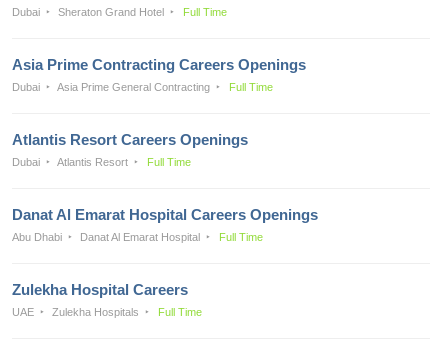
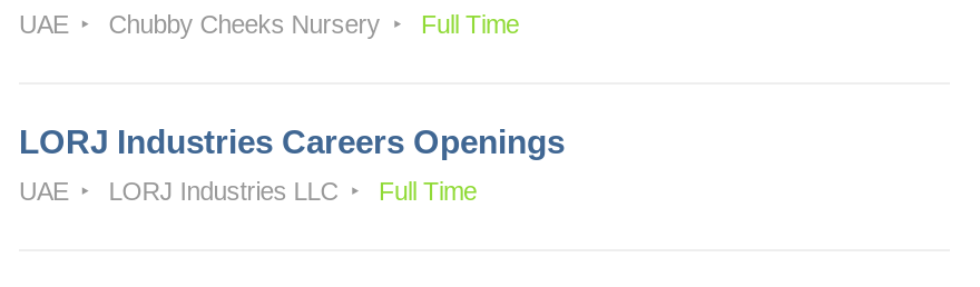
- Dubai
- Sheraton Grand Hotel
+ UAE
+ Chubby Cheeks Nursery

- Asia Prime Contracting Careers Openings
- Dubai
- Asia Prime General Contracting
- Full Time
- Atlantis Resort Careers Openings
- Dubai
- Atlantis Resort
- Full Time
- Danat Al Emarat Hospital Careers Openings
- Abu Dhabi
- Danat Al Emarat Hospital
- Full Time
- Zulekha Hospital Careers
+ LORJ Industries Careers Openings

- Zulekha Hospitals
+ LORJ Industries LLC
